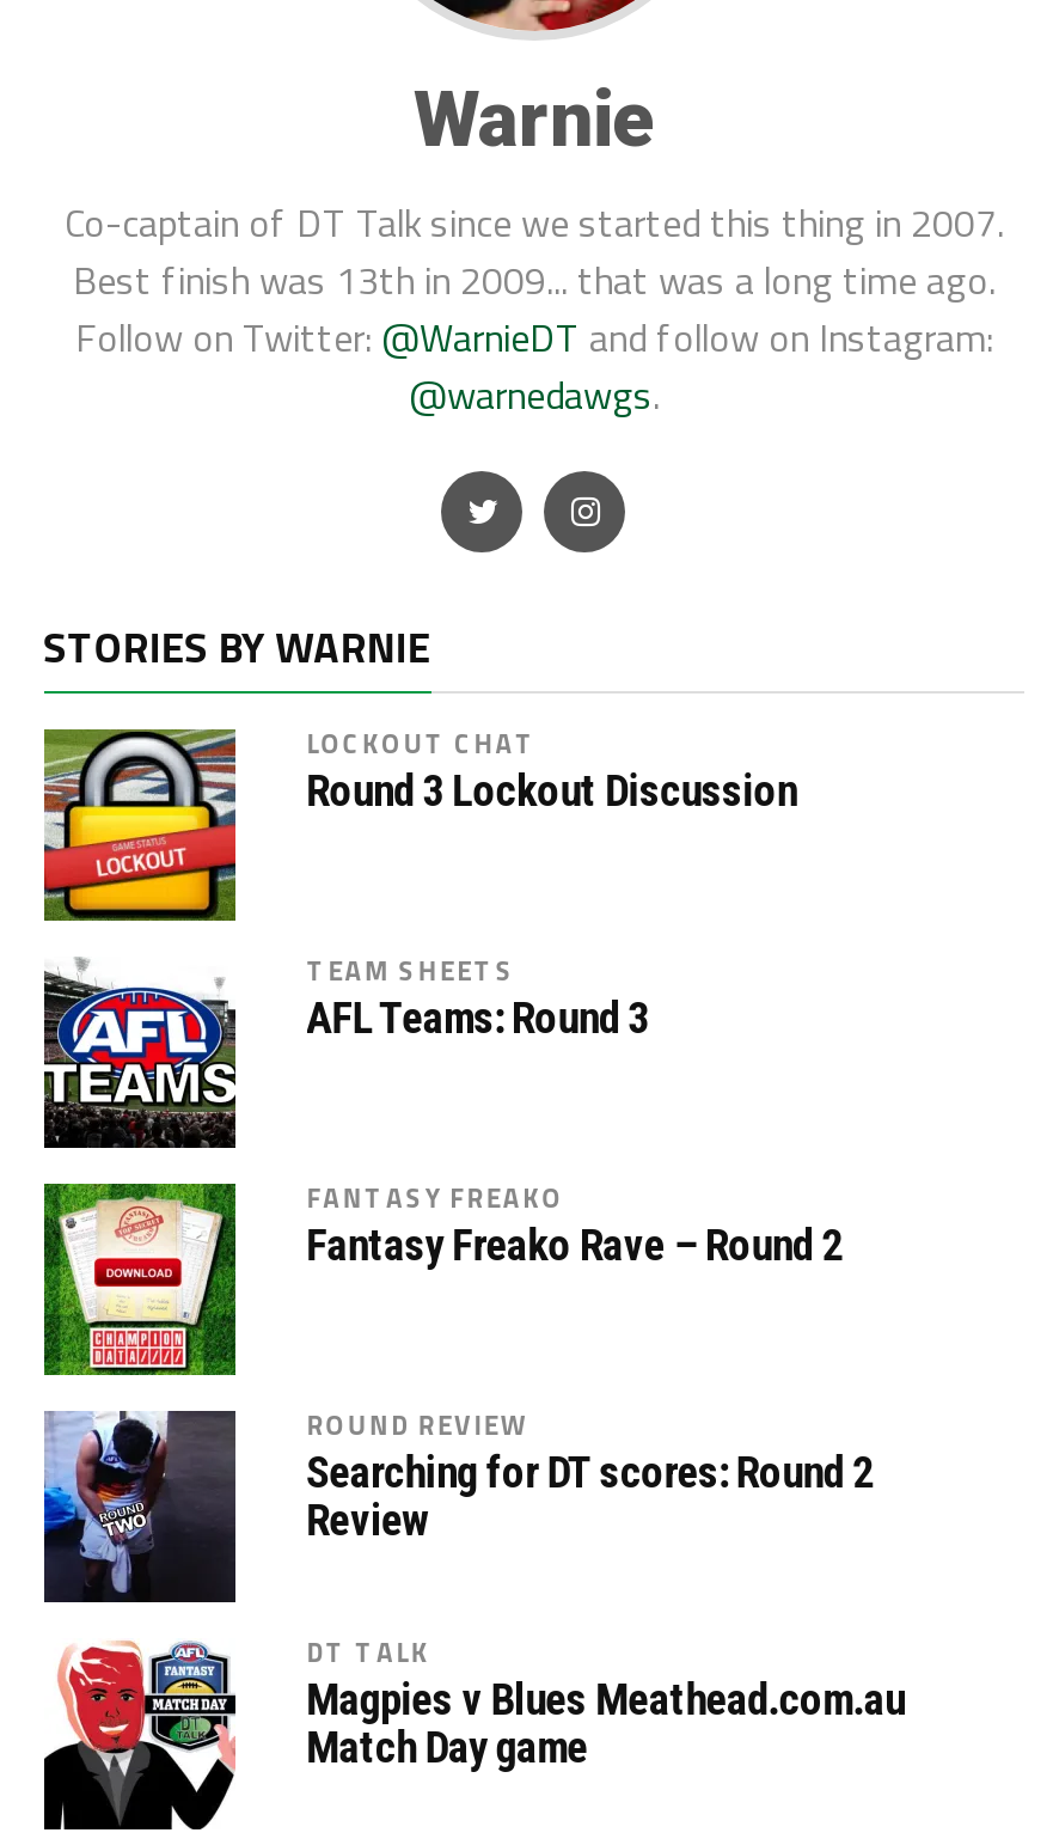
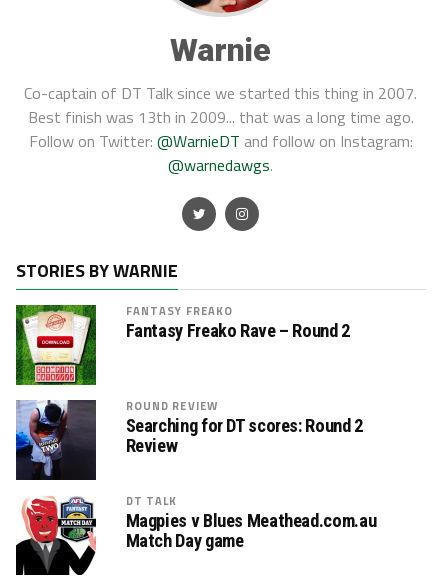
- [image]
- LOCKOUT CHAT
- Round 3 Lockout Discussion

- [image]
- TEAM SHEETS
- AFL Teams: Round 3
